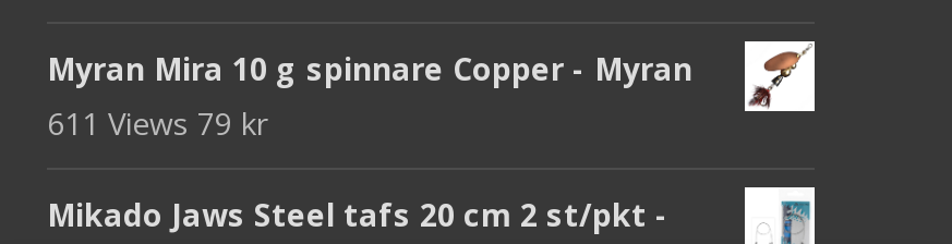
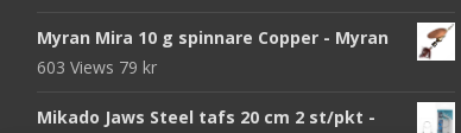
- 611 Views 79 kr
+ 603 Views 79 kr
